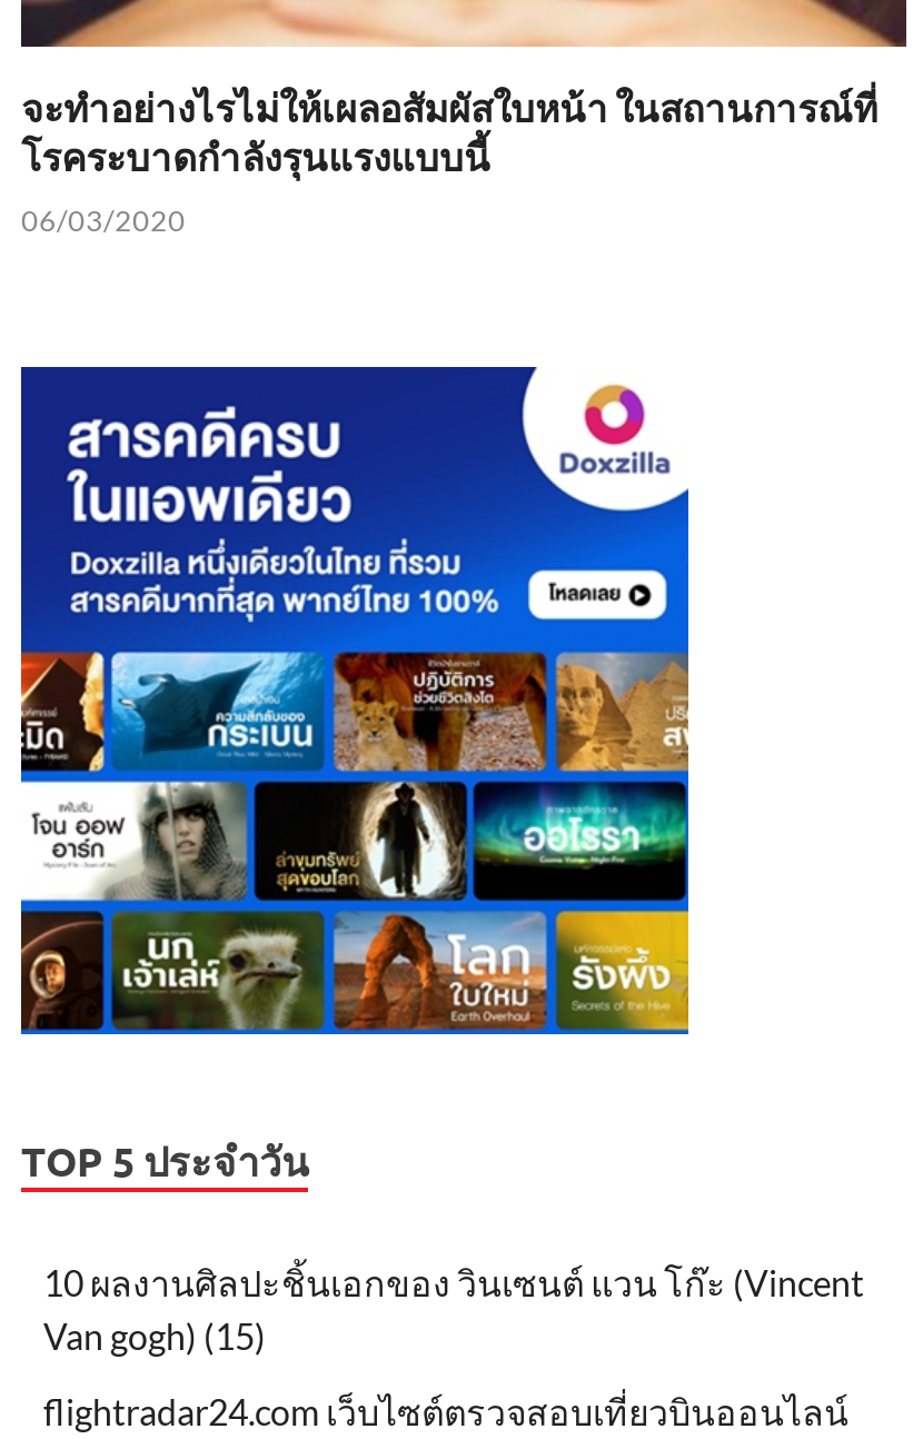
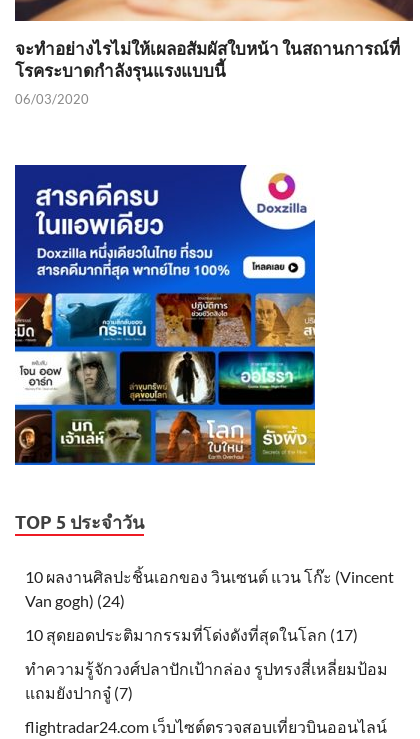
- Van gogh) (15)
+ Van gogh) (24)
+ 10 สุดยอดประติมากรรมที่โด่งดังที่สุดในโลก (17)
+ ทำความรู้จักวงศ์ปลาปักเป้ากล่อง รูปทรงสี่เหลี่ยมป้อม
+ แถมยังปากจู๋ (7)
